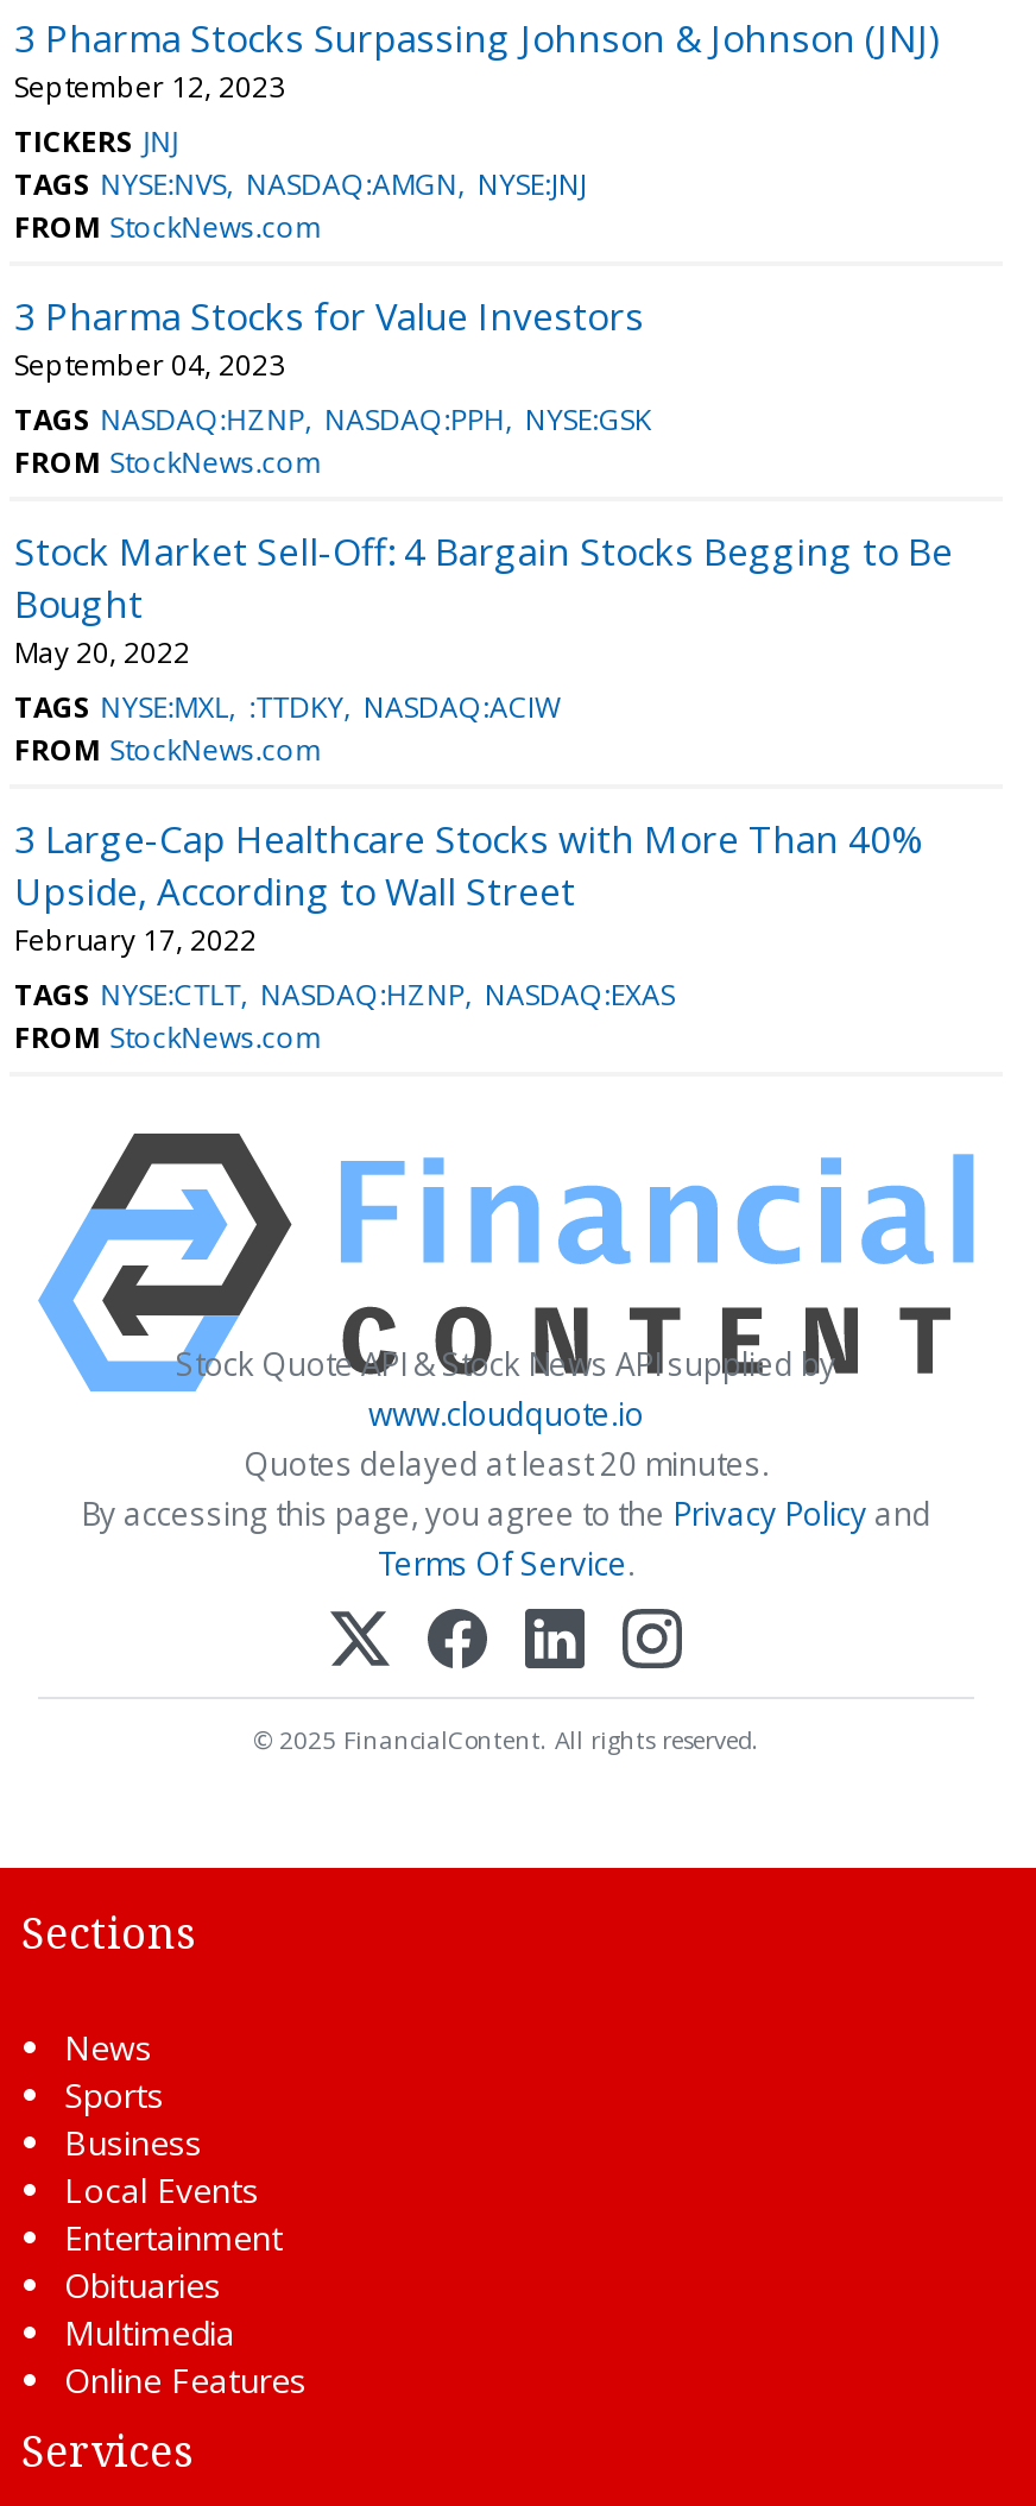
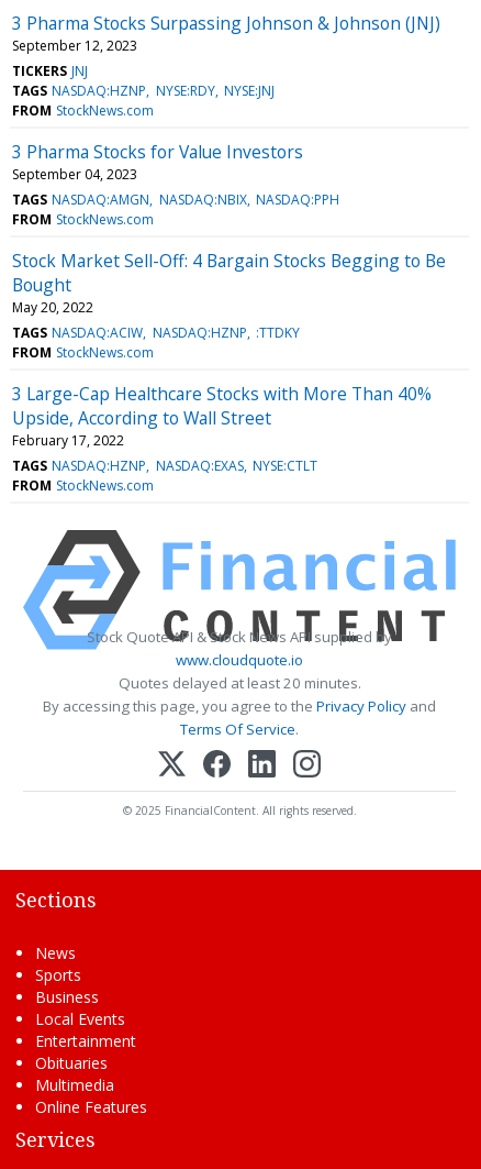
- TAGS NYSE:NVS NASDAQ:AMGN NYSE:JNJ
+ TAGS NASDAQ:HZNP NYSE:RDY NYSE:JNJ

- TAGS NASDAQ:HZNP NASDAQ:PPH NYSE:GSK
+ TAGS NASDAQ:AMGN NASDAQ:NBIX NASDAQ:PPH

- TAGS NYSE:MXL :TTDKY NASDAQ:ACIW
+ TAGS NASDAQ:ACIW NASDAQ:HZNP :TTDKY

- TAGS NYSE:CTLT NASDAQ:HZNP NASDAQ:EXAS
+ TAGS NASDAQ:HZNP NASDAQ:EXAS NYSE:CTLT
